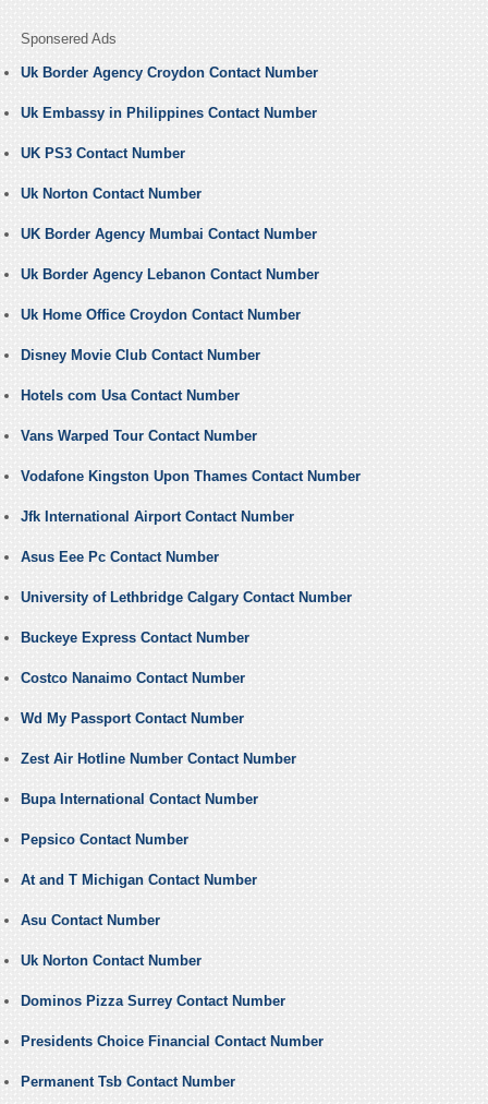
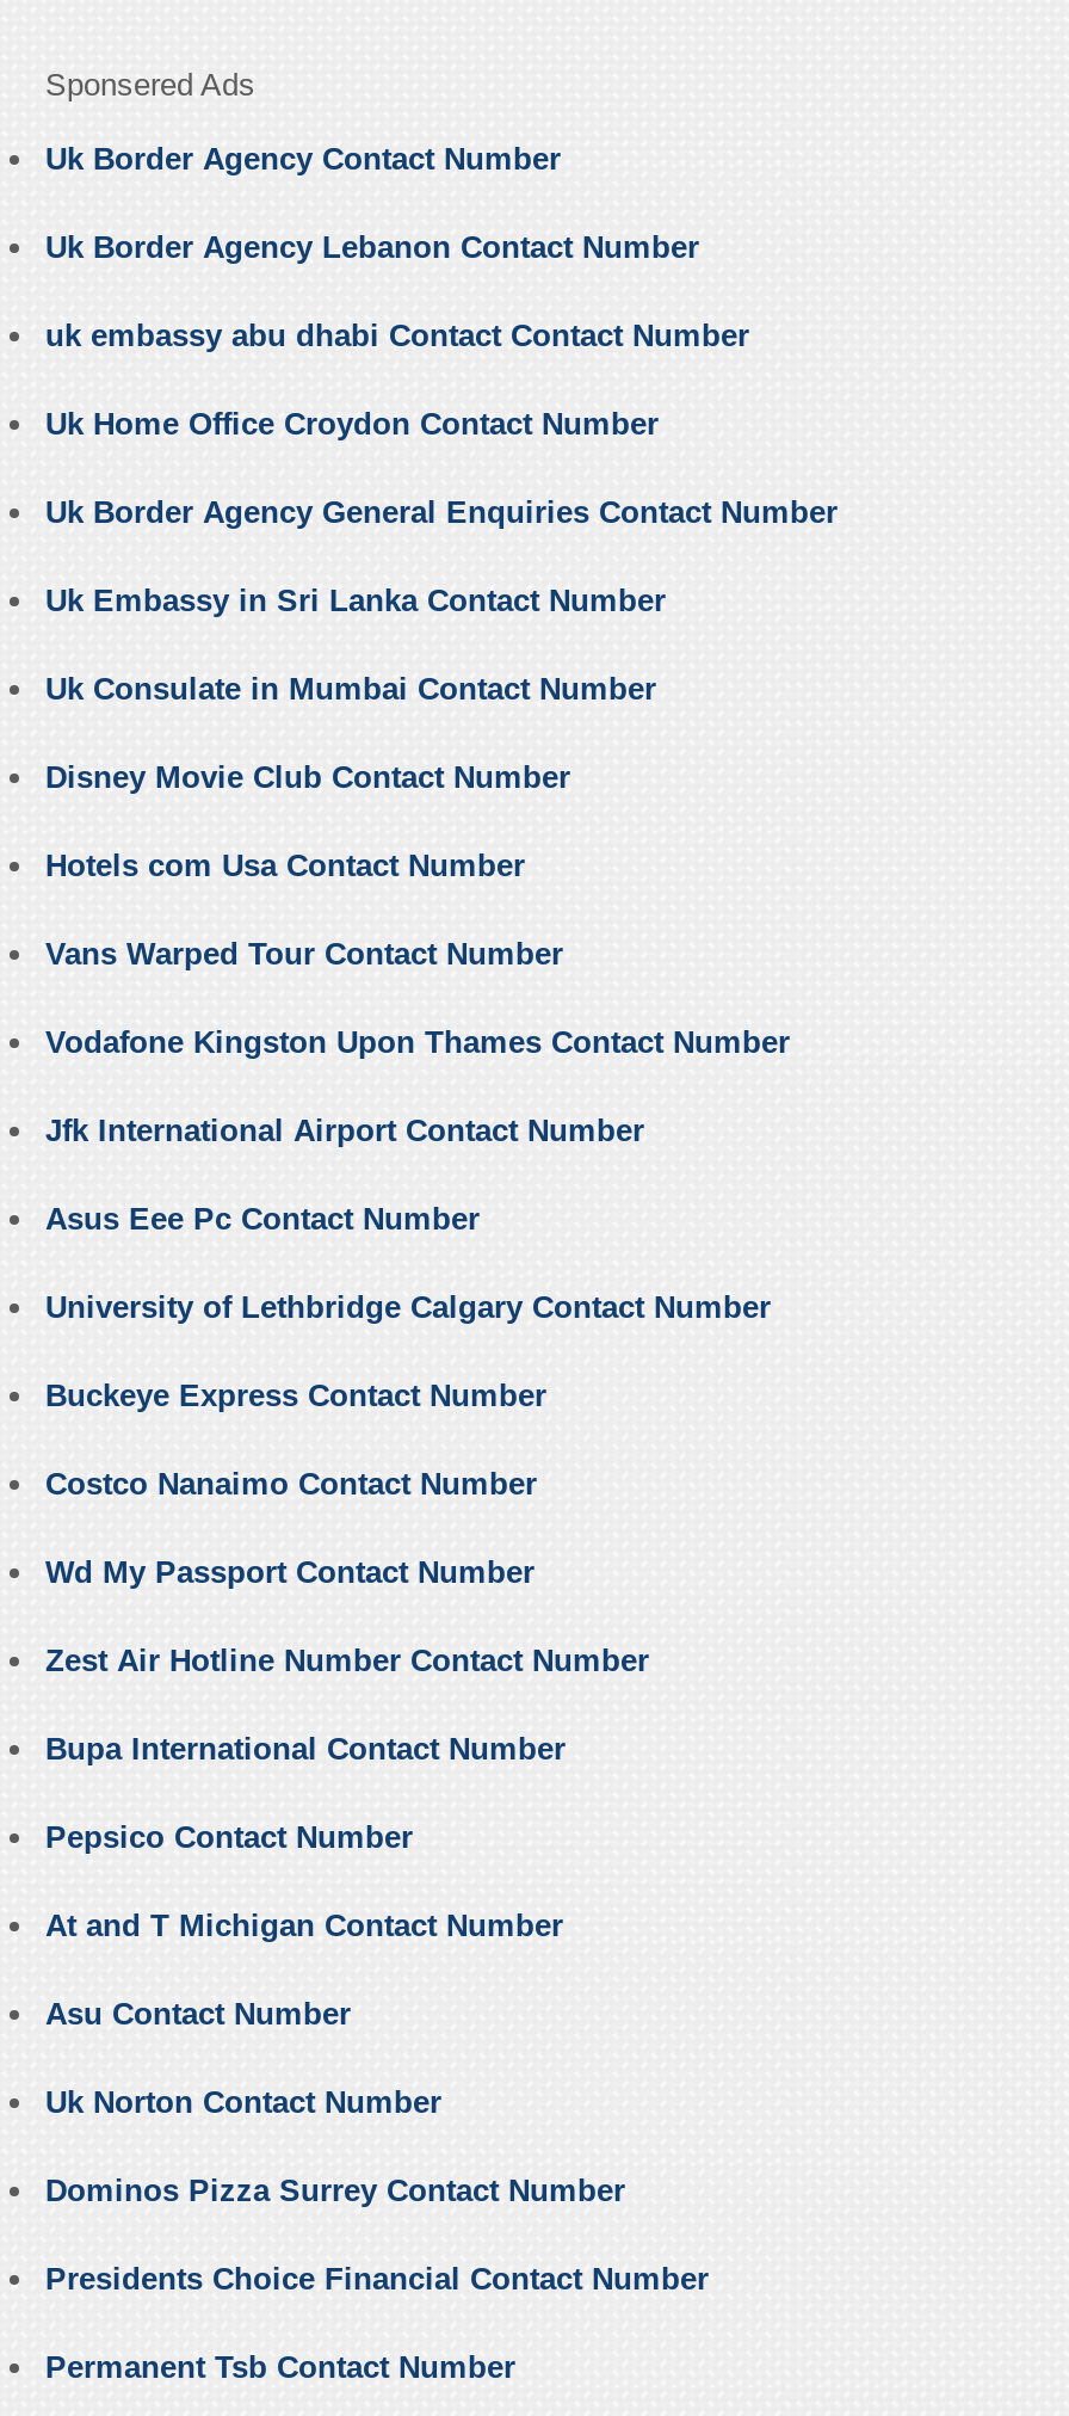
- Uk Border Agency Croydon Contact Number
- Uk Embassy in Philippines Contact Number
- UK PS3 Contact Number
- Uk Norton Contact Number
- UK Border Agency Mumbai Contact Number
+ Uk Border Agency Contact Number

moved up: Uk Border Agency Lebanon Contact Number

+ uk embassy abu dhabi Contact Contact Number

moved up: Uk Home Office Croydon Contact Number

+ Uk Border Agency General Enquiries Contact Number
+ Uk Embassy in Sri Lanka Contact Number
+ Uk Consulate in Mumbai Contact Number
